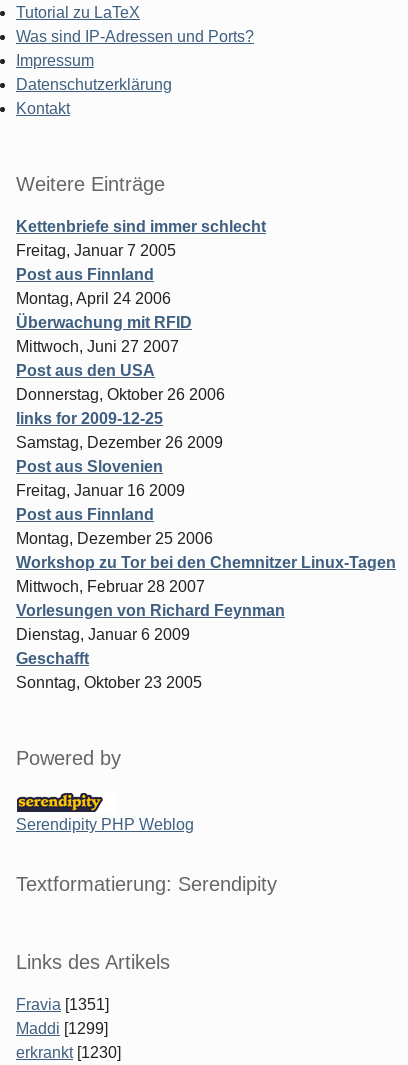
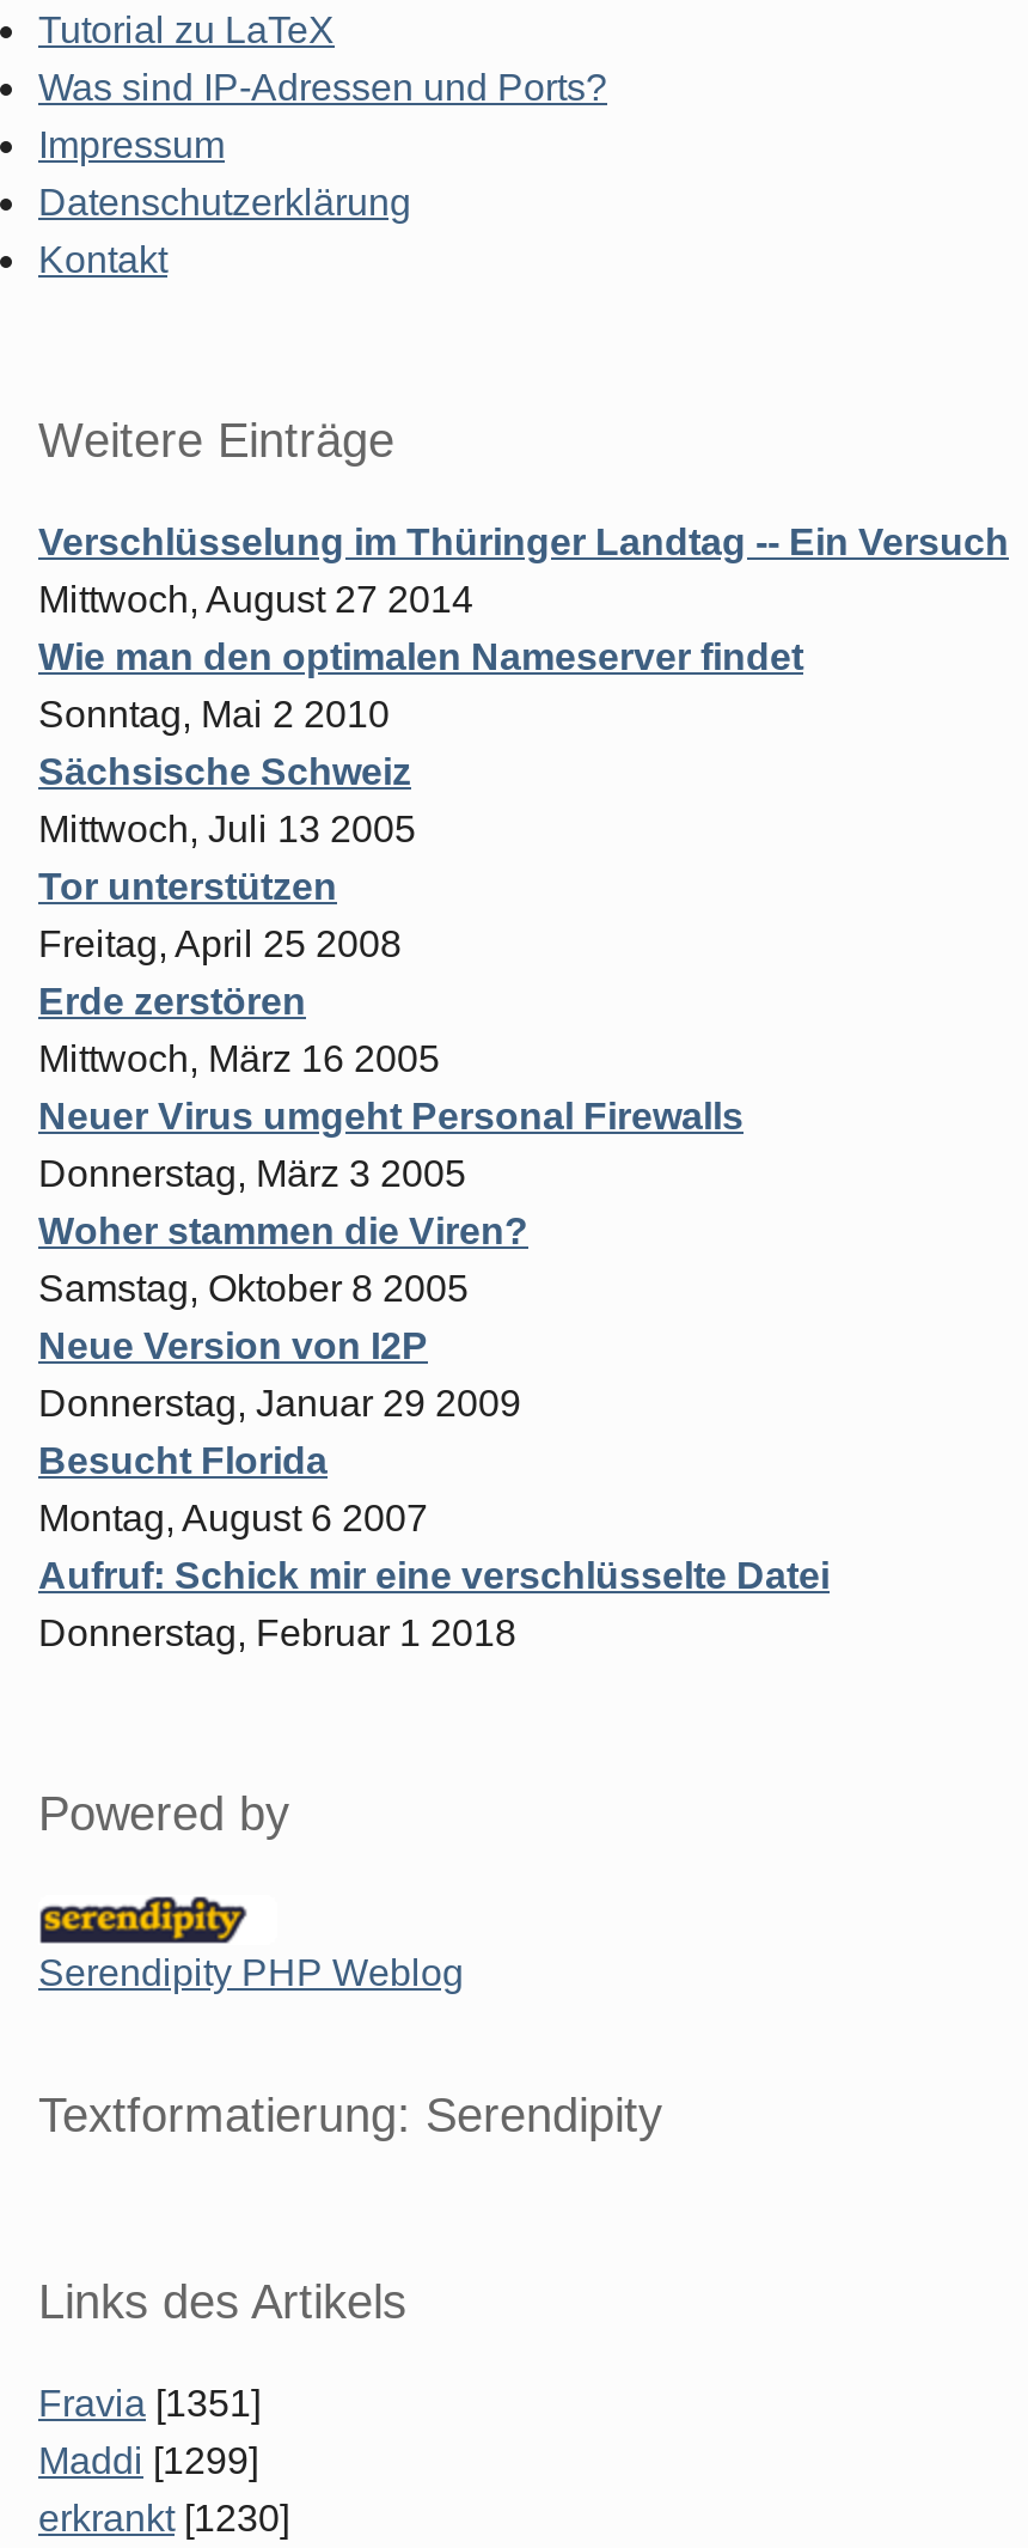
- Kettenbriefe sind immer schlecht
- Freitag, Januar 7 2005
- Post aus Finnland
- Montag, April 24 2006
- Überwachung mit RFID
- Mittwoch, Juni 27 2007
- Post aus den USA
- Donnerstag, Oktober 26 2006
- links for 2009-12-25
- Samstag, Dezember 26 2009
- Post aus Slovenien
- Freitag, Januar 16 2009
- Post aus Finnland
- Montag, Dezember 25 2006
- Workshop zu Tor bei den Chemnitzer Linux-Tagen
- Mittwoch, Februar 28 2007
- Vorlesungen von Richard Feynman
- Dienstag, Januar 6 2009
- Geschafft
- Sonntag, Oktober 23 2005
+ Verschlüsselung im Thüringer Landtag -- Ein Versuch
+ Mittwoch, August 27 2014
+ Wie man den optimalen Nameserver findet
+ Sonntag, Mai 2 2010
+ Sächsische Schweiz
+ Mittwoch, Juli 13 2005
+ Tor unterstützen
+ Freitag, April 25 2008
+ Erde zerstören
+ Mittwoch, März 16 2005
+ Neuer Virus umgeht Personal Firewalls
+ Donnerstag, März 3 2005
+ Woher stammen die Viren?
+ Samstag, Oktober 8 2005
+ Neue Version von I2P
+ Donnerstag, Januar 29 2009
+ Besucht Florida
+ Montag, August 6 2007
+ Aufruf: Schick mir eine verschlüsselte Datei
+ Donnerstag, Februar 1 2018
